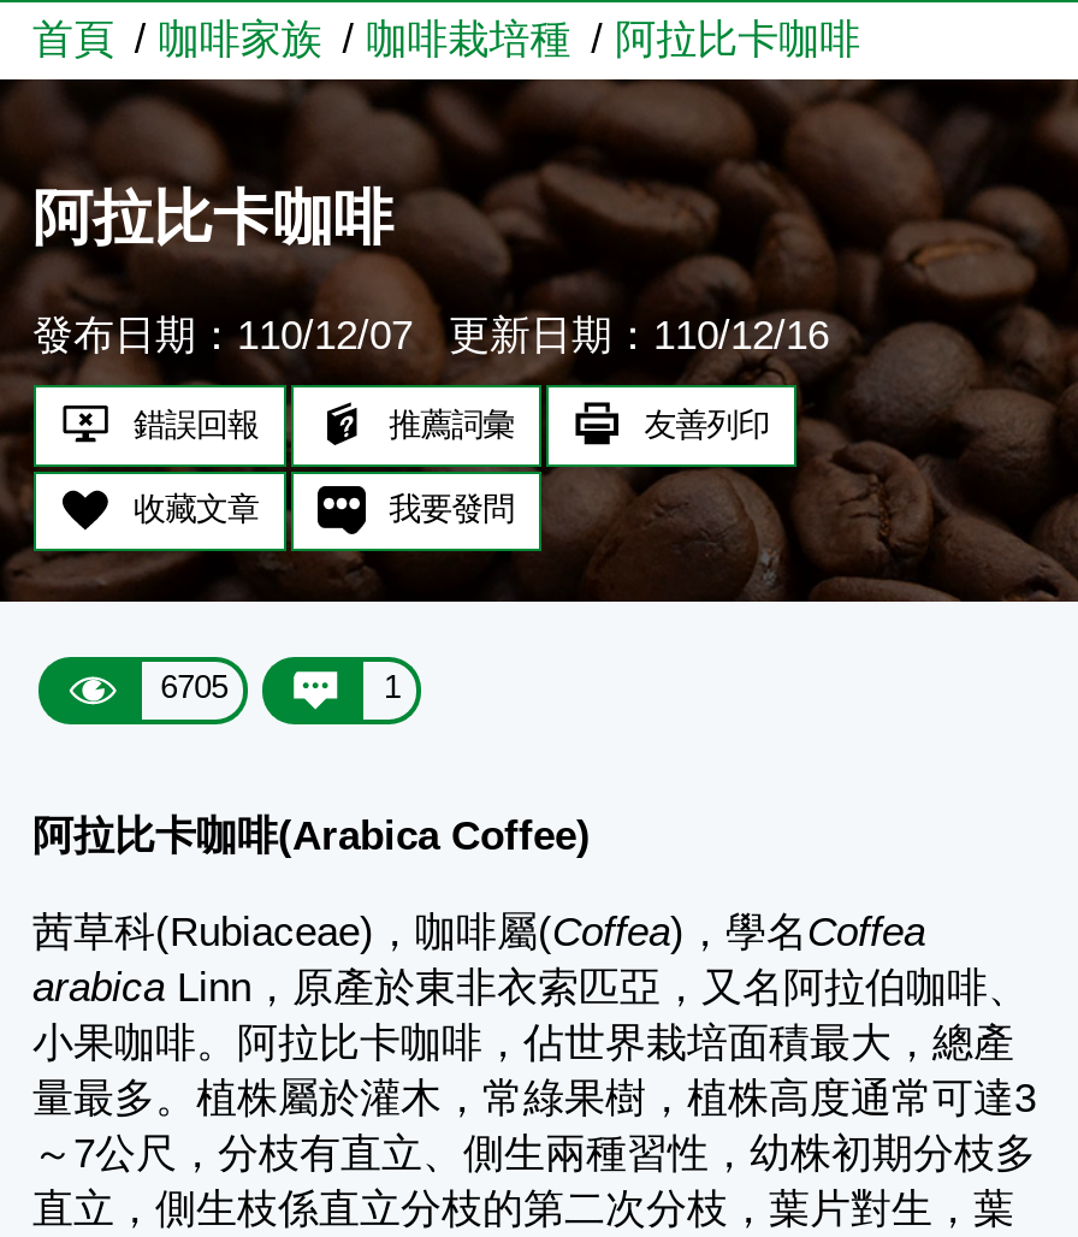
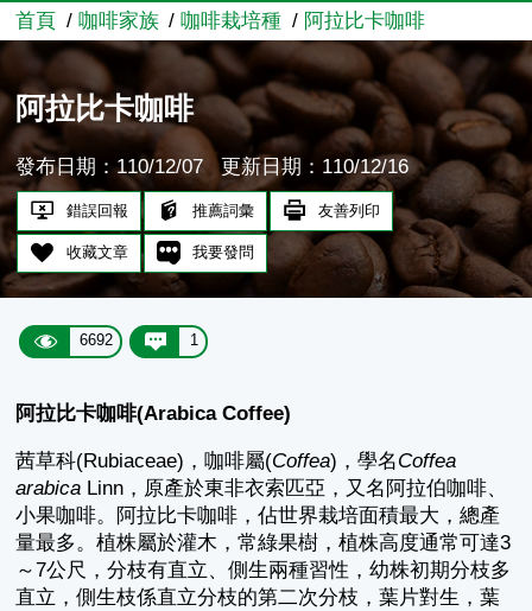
- 6705
+ 6692
